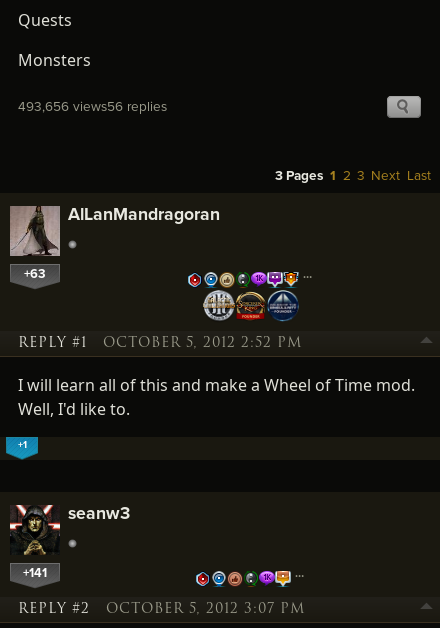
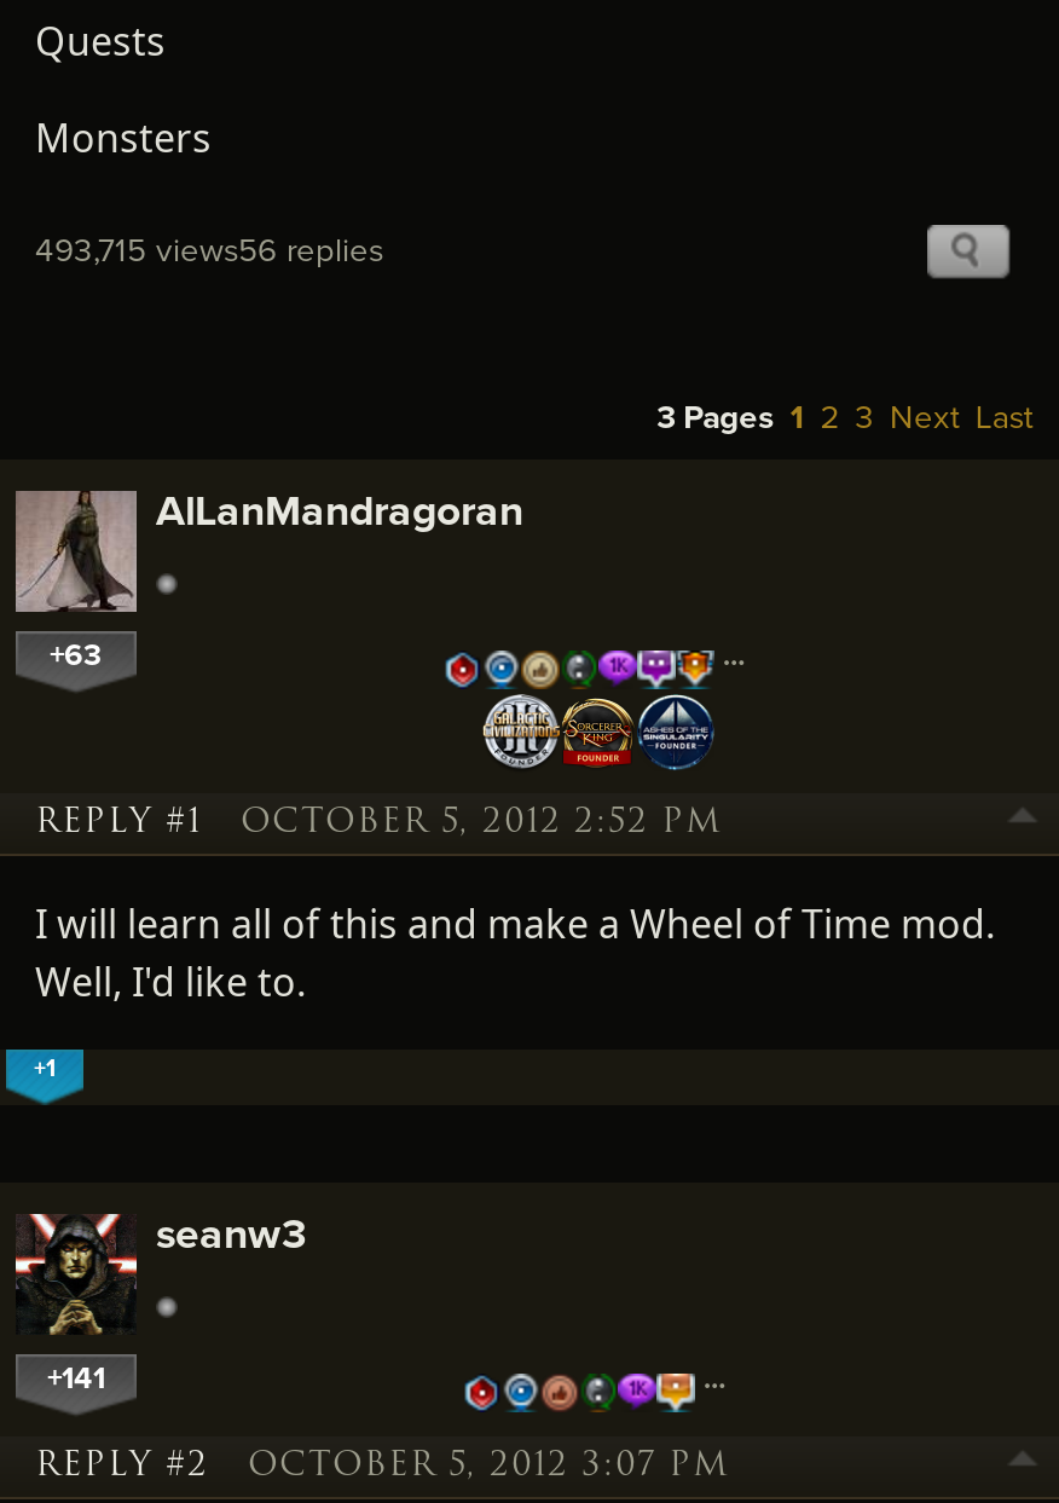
- 493,656 views56 replies
+ 493,715 views56 replies
